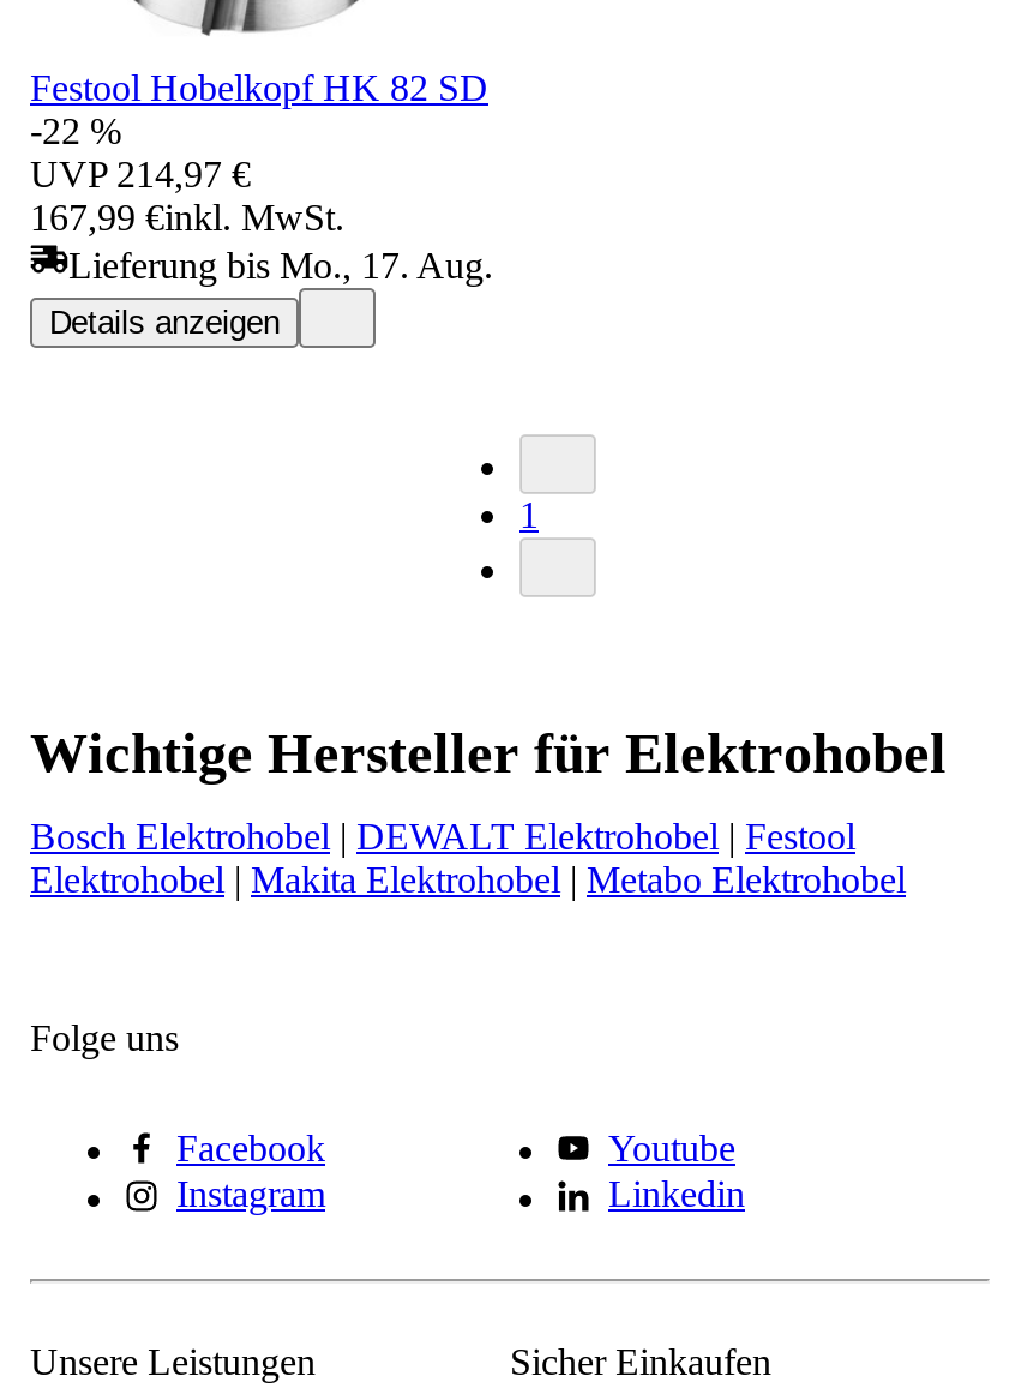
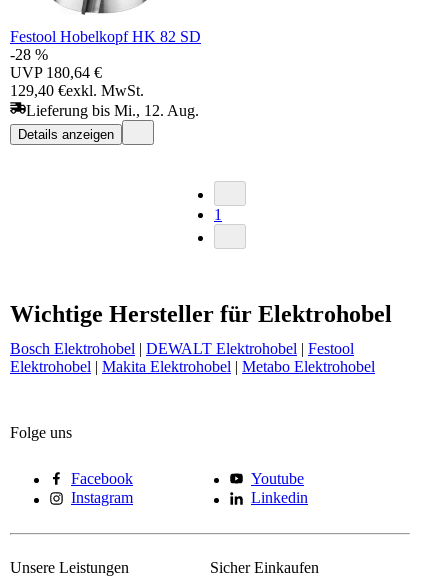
- -22 %
+ -28 %

- UVP 214,97 €
+ UVP 180,64 €

- 167,99 €inkl. MwSt.
+ 129,40 €exkl. MwSt.

- Lieferung bis Mo., 17. Aug.
+ Lieferung bis Mi., 12. Aug.
